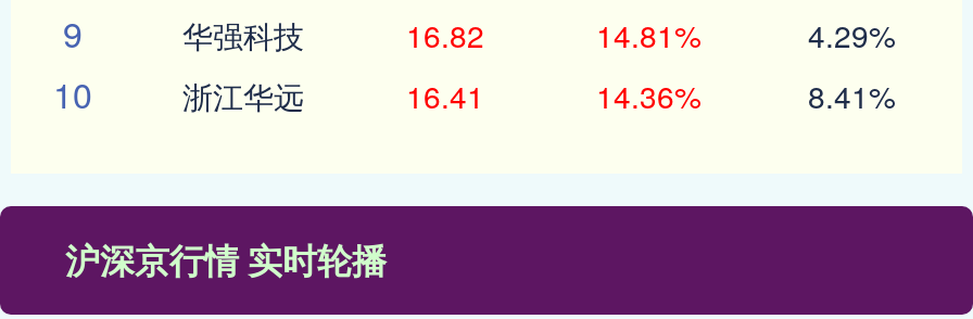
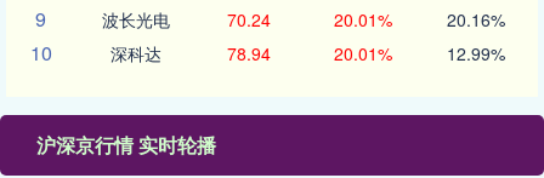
- 华强科技
- 16.82
- 14.81%
- 4.29%
+ 波长光电
+ 70.24
+ 20.01%
+ 20.16%

- 浙江华远
- 16.41
- 14.36%
- 8.41%
+ 深科达
+ 78.94
+ 20.01%
+ 12.99%
